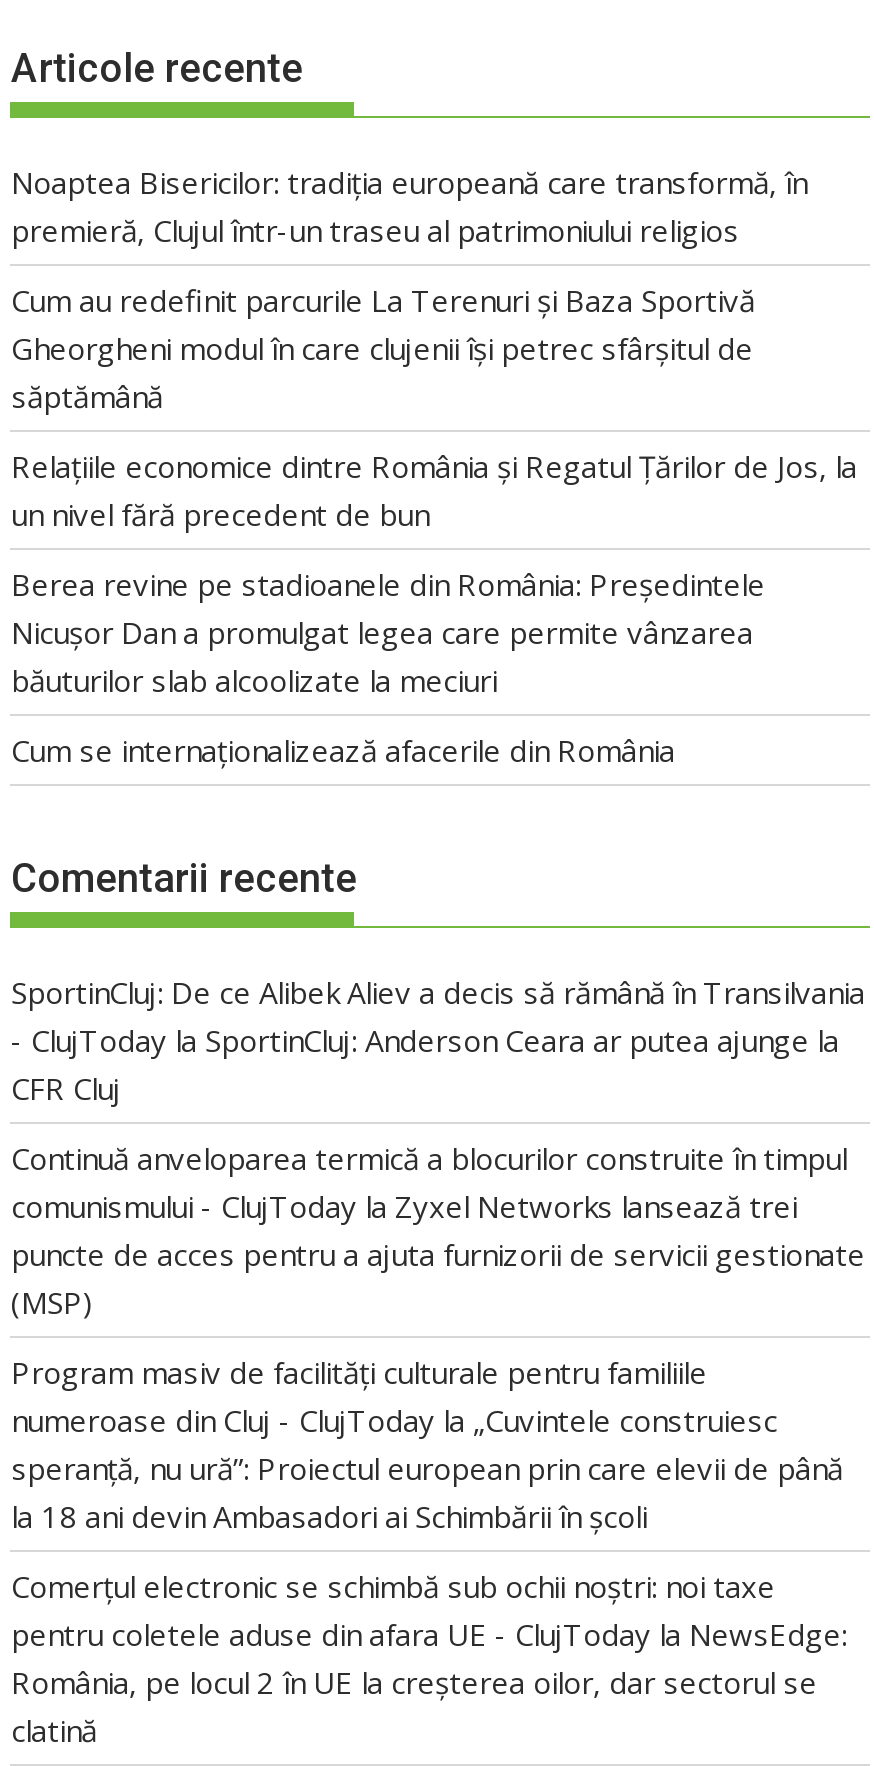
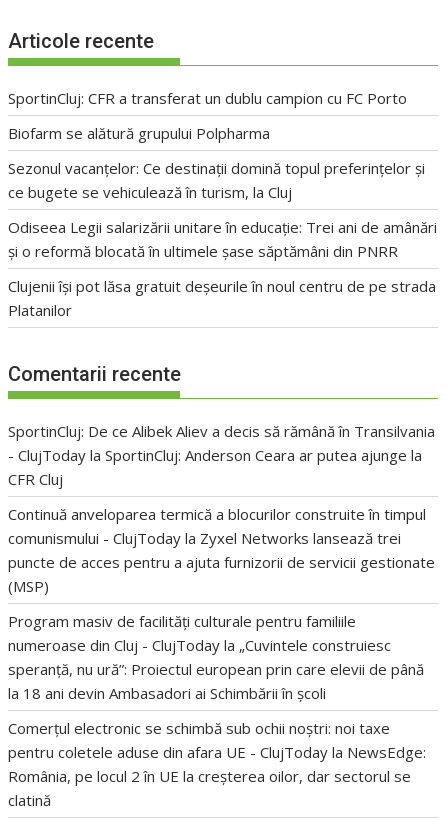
- Noaptea Bisericilor: tradiția europeană care transformă, în
- premieră, Clujul într-un traseu al patrimoniului religios
+ SportinCluj: CFR a transferat un dublu campion cu FC Porto

- Cum au redefinit parcurile La Terenuri și Baza Sportivă
- Gheorgheni modul în care clujenii își petrec sfârșitul de
- săptămână
+ Biofarm se alătură grupului Polpharma

- Relațiile economice dintre România și Regatul Țărilor de Jos, la
- un nivel fără precedent de bun
+ Sezonul vacanțelor: Ce destinații domină topul preferințelor și
+ ce bugete se vehiculează în turism, la Cluj

- Berea revine pe stadioanele din România: Președintele
- Nicușor Dan a promulgat legea care permite vânzarea
- băuturilor slab alcoolizate la meciuri
+ Odiseea Legii salarizării unitare în educație: Trei ani de amânări
+ și o reformă blocată în ultimele șase săptămâni din PNRR

- Cum se internaționalizează afacerile din România
+ Clujenii își pot lăsa gratuit deșeurile în noul centru de pe strada
+ Platanilor
